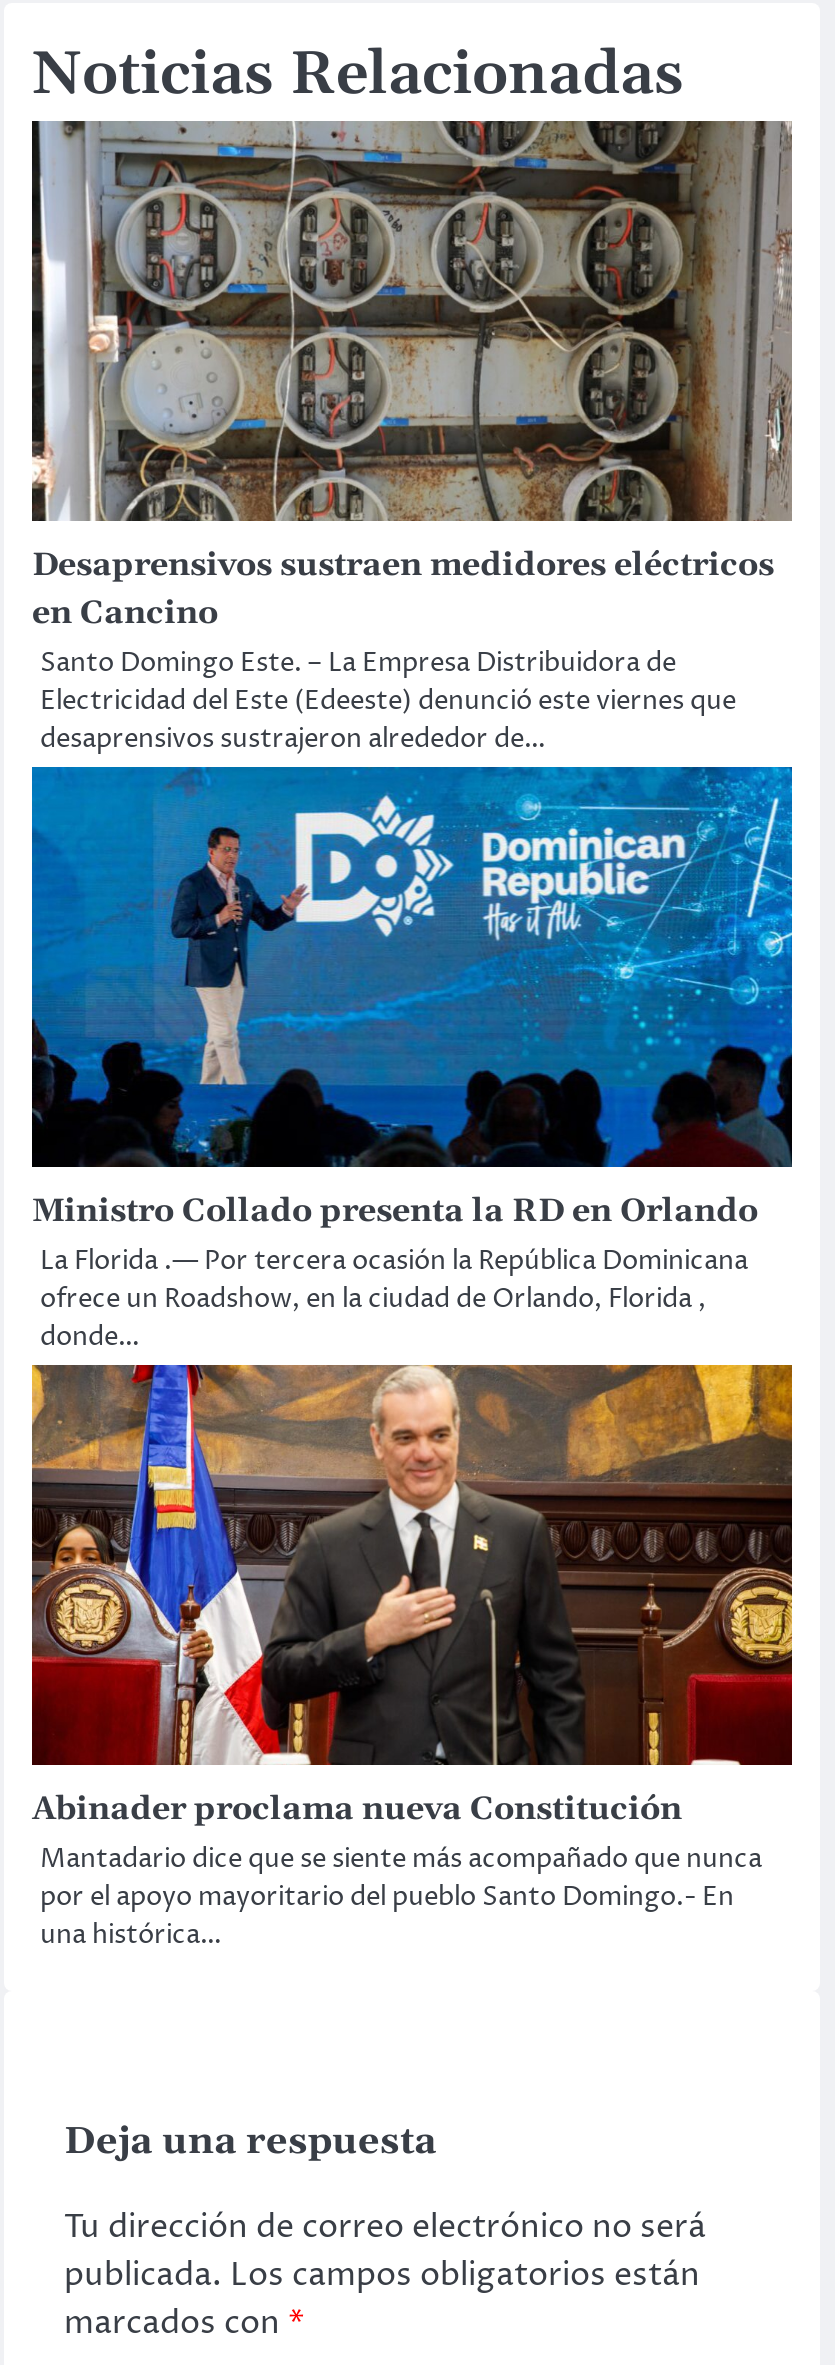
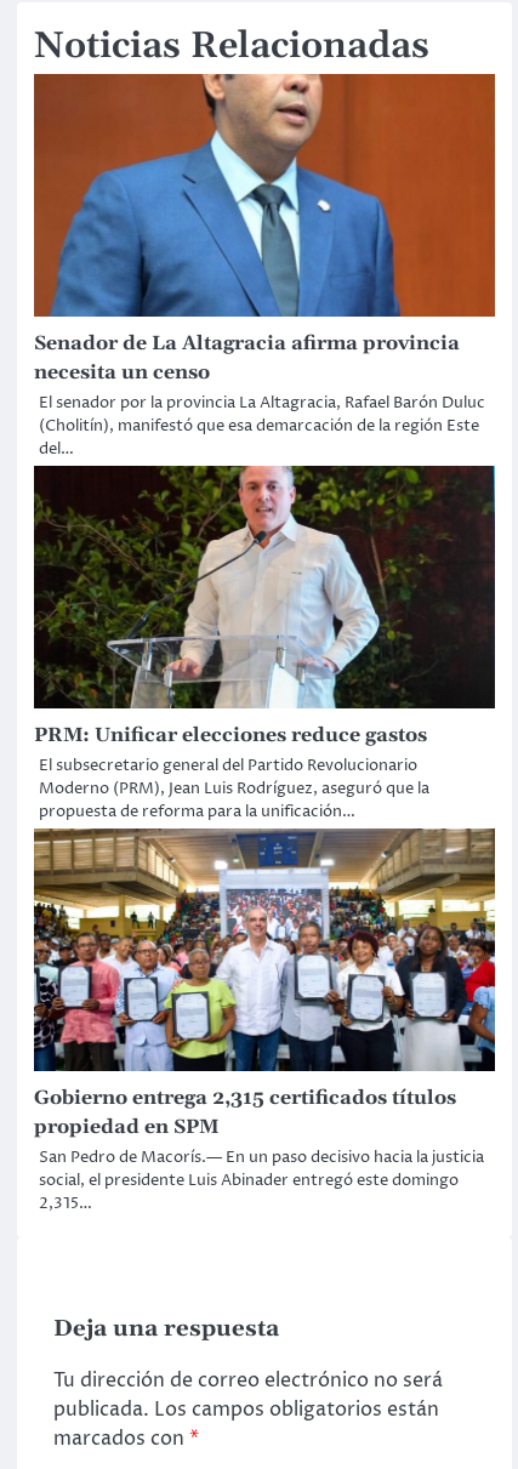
- [image]
- Desaprensivos sustraen medidores eléctricos
- en Cancino
- Santo Domingo Este. – La Empresa Distribuidora de
- Electricidad del Este (Edeeste) denunció este viernes que
- desaprensivos sustrajeron alrededor de…
+ [image]
+ Senador de La Altagracia afirma provincia
+ necesita un censo
+ El senador por la provincia La Altagracia, Rafael Barón Duluc
+ (Cholitín), manifestó que esa demarcación de la región Este
+ del…

- [image]
- Ministro Collado presenta la RD en Orlando
- La Florida .— Por tercera ocasión la República Dominicana
- ofrece un Roadshow, en la ciudad de Orlando, Florida ,
- donde…
+ [image]
+ PRM: Unificar elecciones reduce gastos
+ El subsecretario general del Partido Revolucionario
+ Moderno (PRM), Jean Luis Rodríguez, aseguró que la
+ propuesta de reforma para la unificación…

- [image]
- Abinader proclama nueva Constitución
- Mantadario dice que se siente más acompañado que nunca
- por el apoyo mayoritario del pueblo Santo Domingo.- En
- una histórica…
+ [image]
+ Gobierno entrega 2,315 certificados títulos
+ propiedad en SPM
+ San Pedro de Macorís.— En un paso decisivo hacia la justicia
+ social, el presidente Luis Abinader entregó este domingo
+ 2,315…
